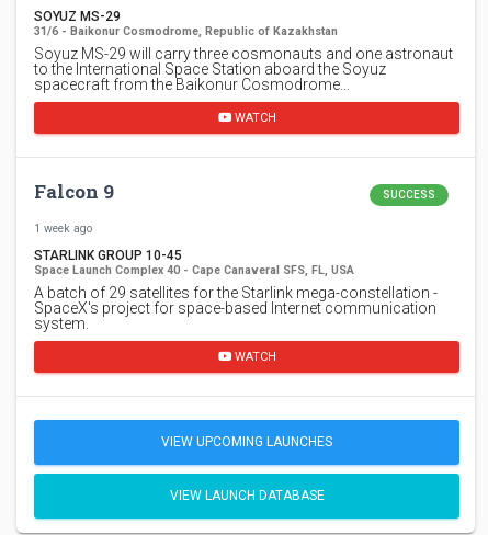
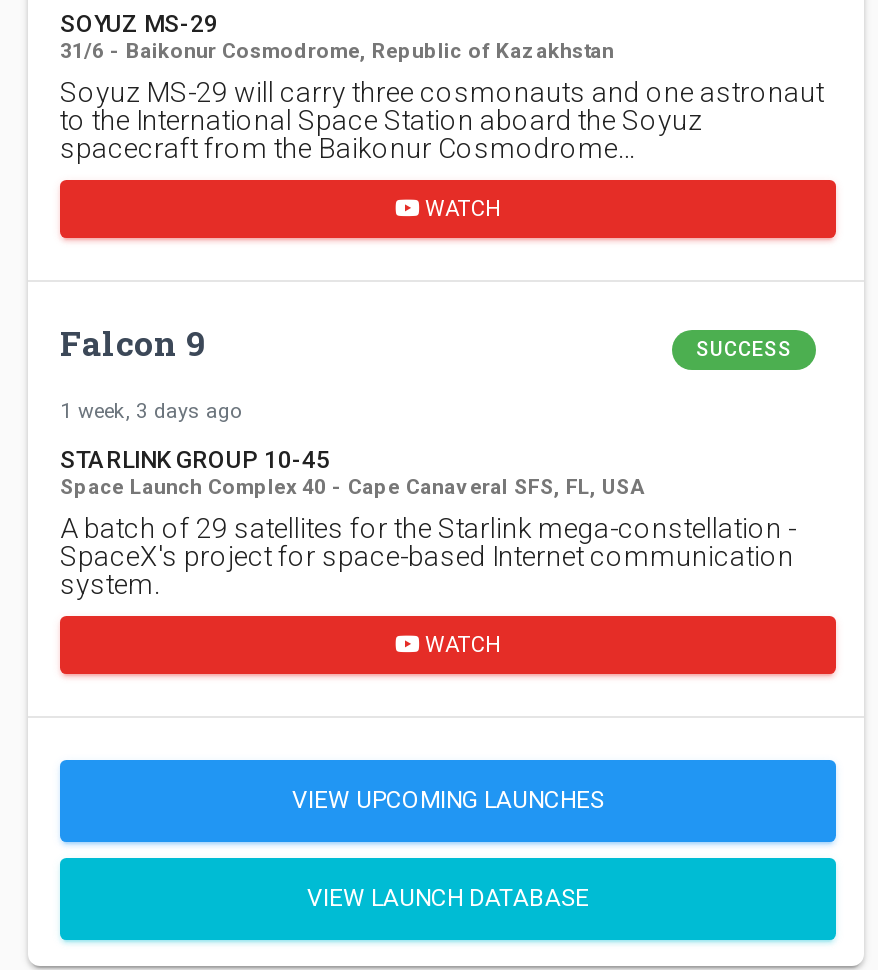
- 1 week ago
+ 1 week, 3 days ago
